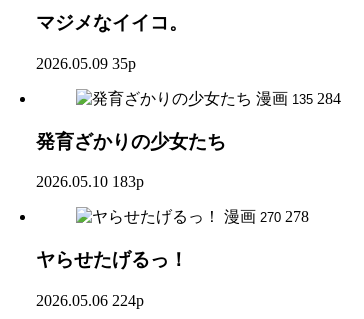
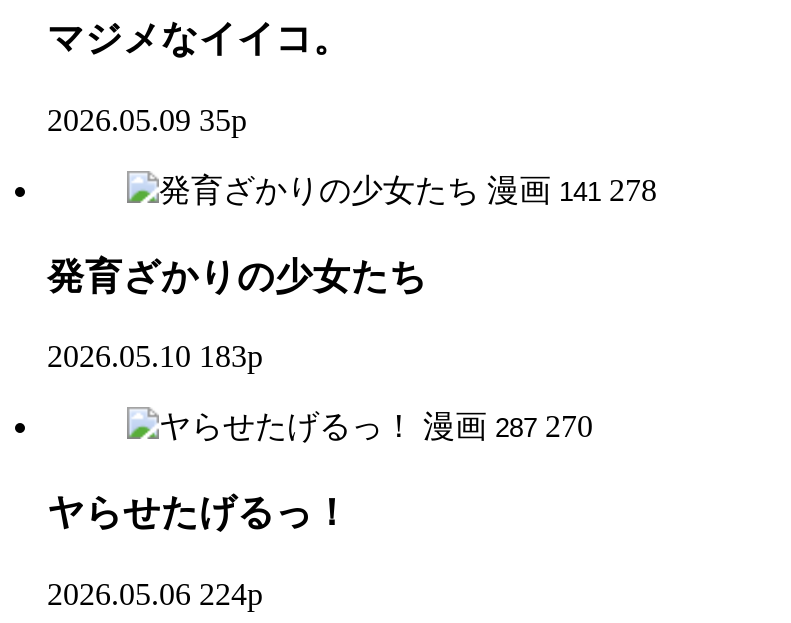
- 漫画 135 284
+ 漫画 141 278

- 漫画 270 278
+ 漫画 287 270
